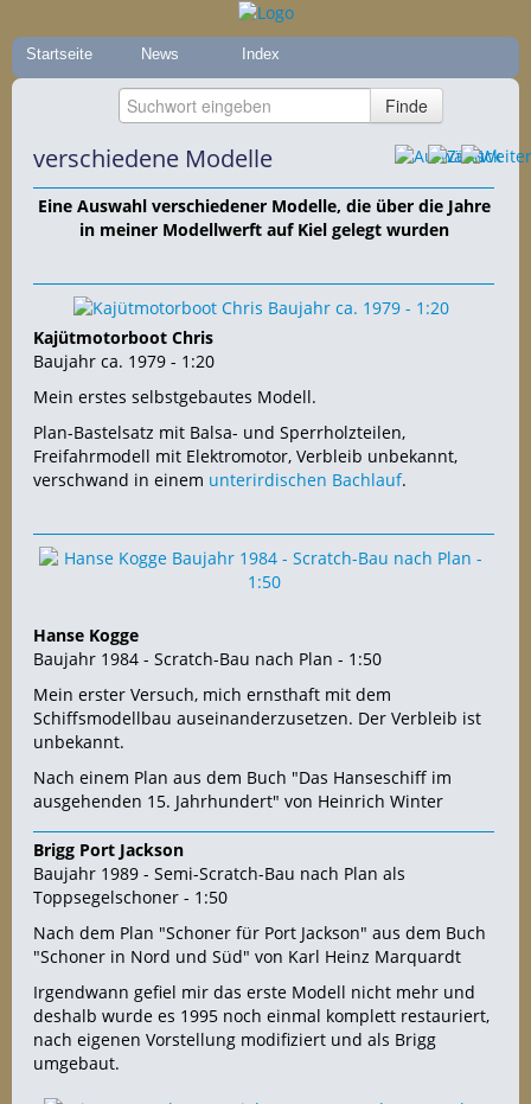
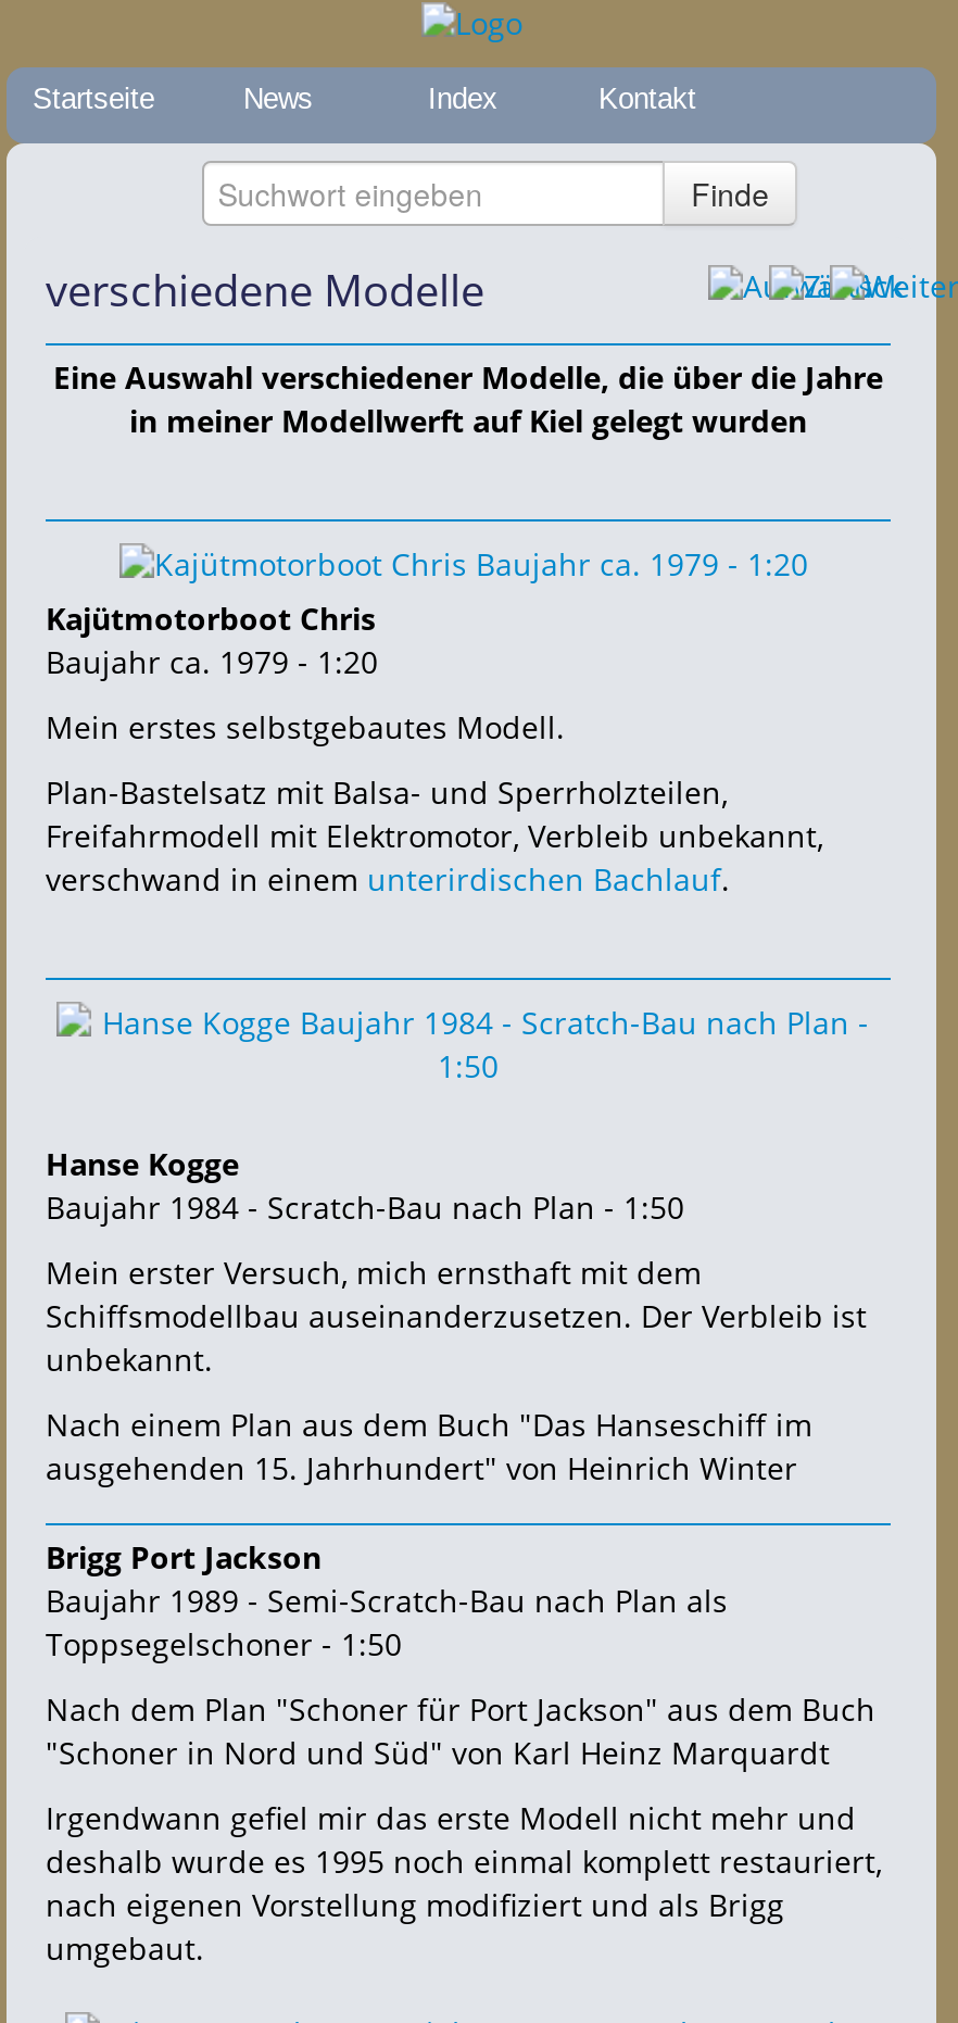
+ Kontakt
